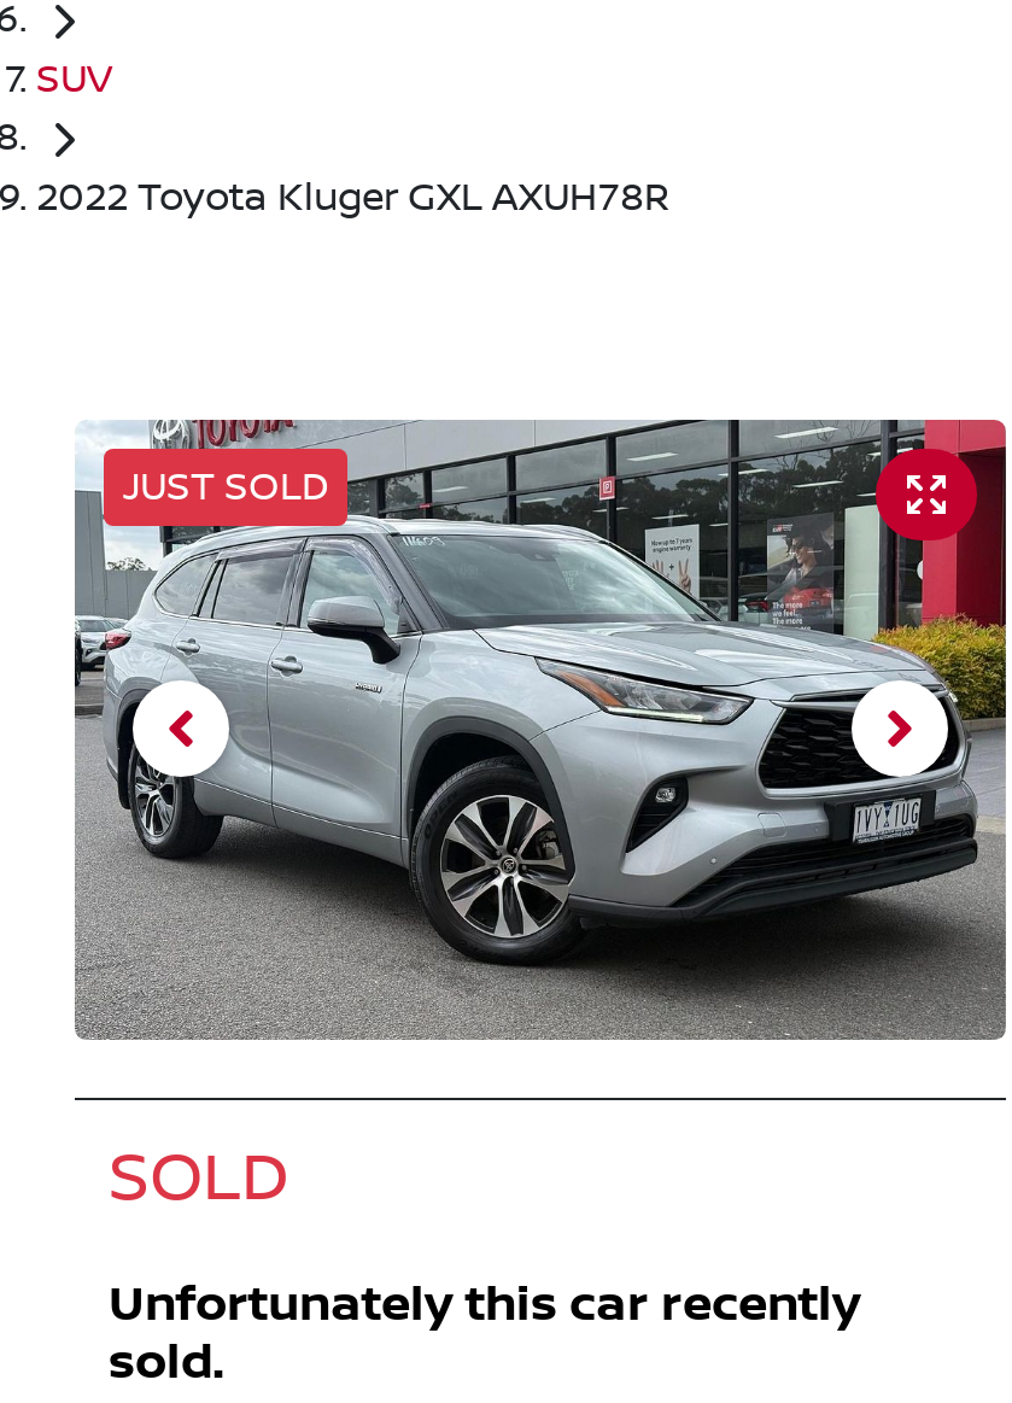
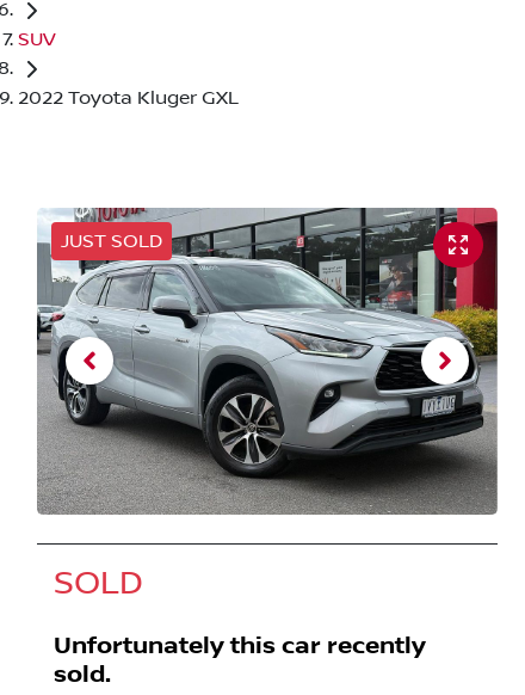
- 2022 Toyota Kluger GXL AXUH78R
+ 2022 Toyota Kluger GXL
